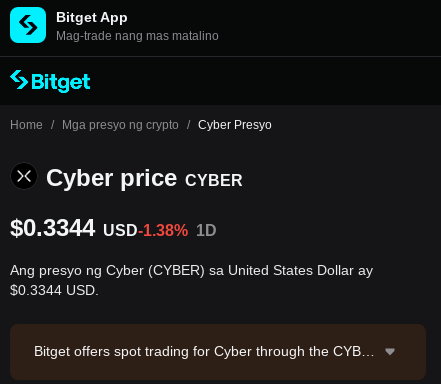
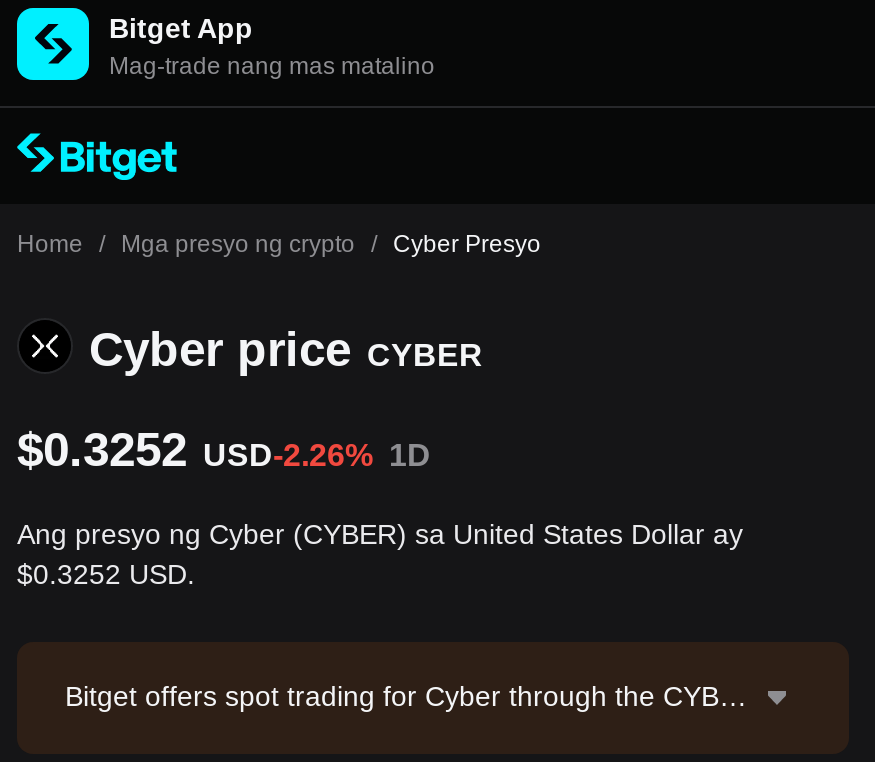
- $0.3344 USD-1.38% 1D
+ $0.3252 USD-2.26% 1D

- $0.3344 USD.
+ $0.3252 USD.
